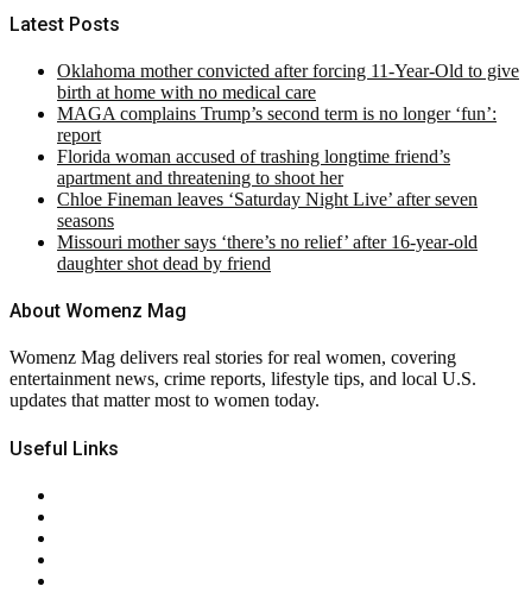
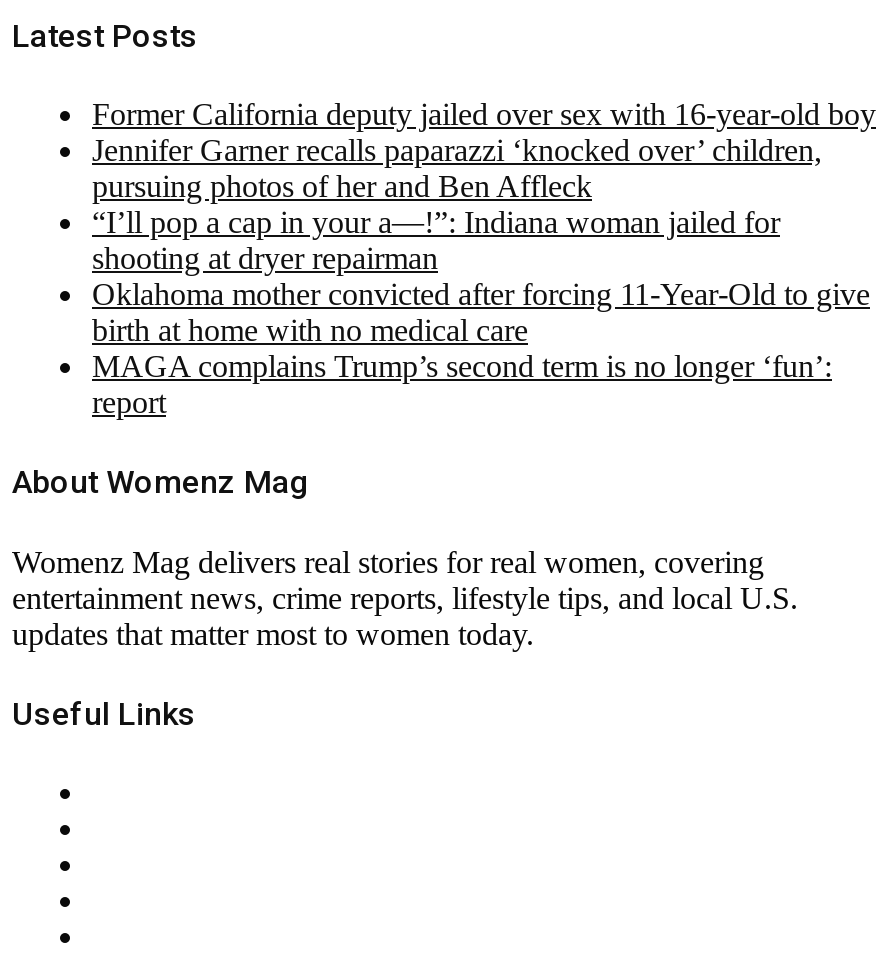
+ Former California deputy jailed over sex with 16-year-old boy
+ Jennifer Garner recalls paparazzi ‘knocked over’ children,
+ pursuing photos of her and Ben Affleck
+ “I’ll pop a cap in your a—!”: Indiana woman jailed for
+ shooting at dryer repairman

moved down: Oklahoma mother convicted after forcing 11-Year-Old to give | birth at home with no medical care | MAGA complains Trump’s second term is no longer ‘fun’: | report

- Florida woman accused of trashing longtime friend’s
- apartment and threatening to shoot her
- Chloe Fineman leaves ‘Saturday Night Live’ after seven
- seasons
- Missouri mother says ‘there’s no relief’ after 16-year-old
- daughter shot dead by friend
